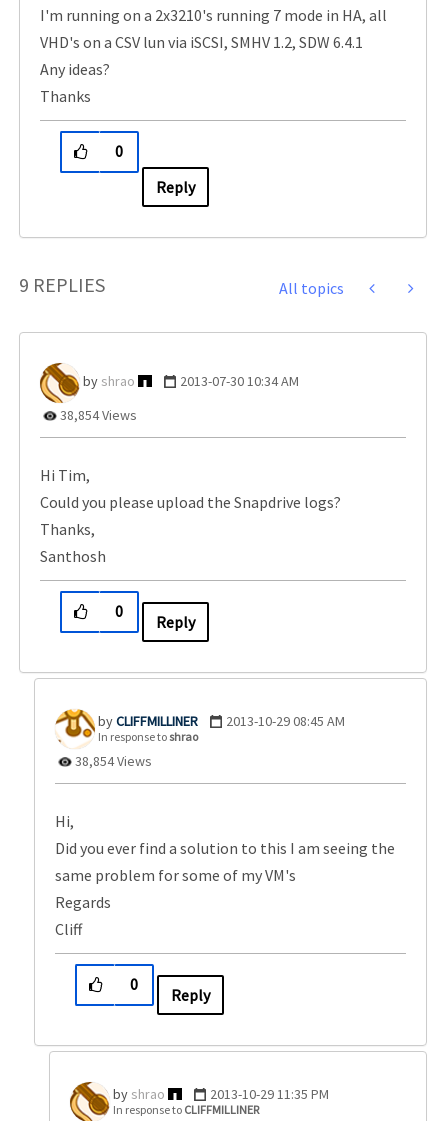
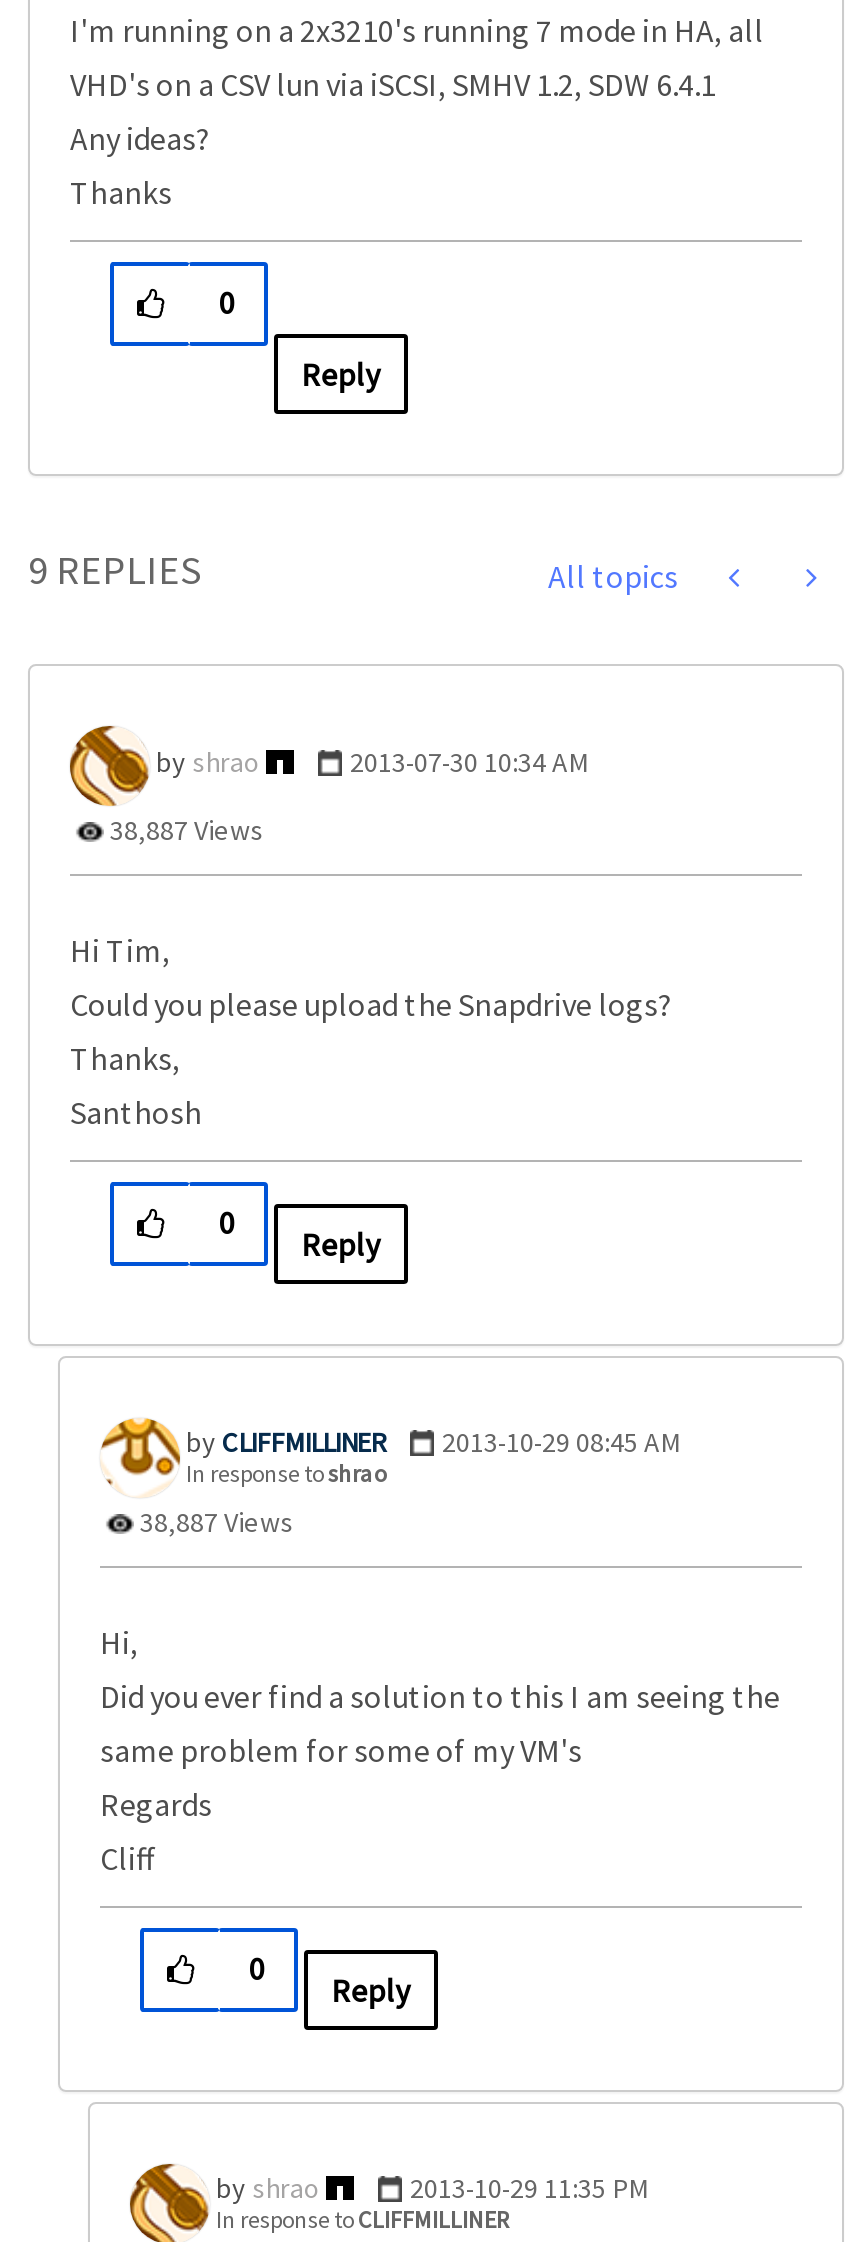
- 38,854 Views
+ 38,887 Views

- 38,854 Views
+ 38,887 Views
